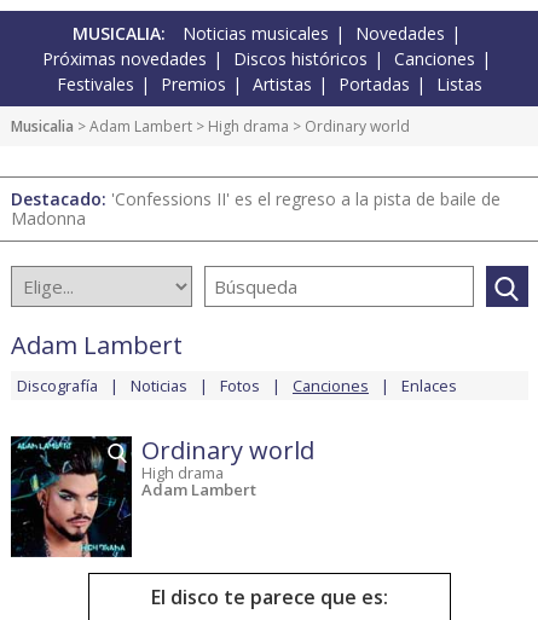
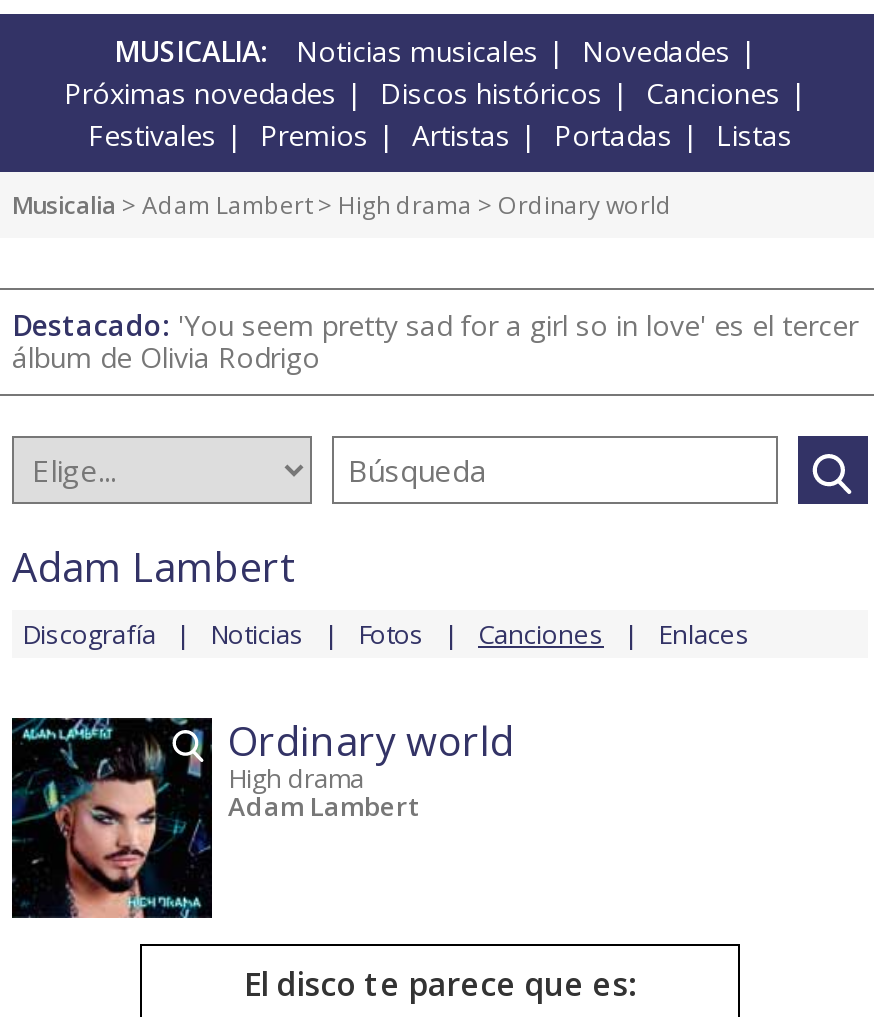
- Destacado: 'Confessions II' es el regreso a la pista de baile de
- Madonna
+ Destacado: 'You seem pretty sad for a girl so in love' es el tercer
+ álbum de Olivia Rodrigo
